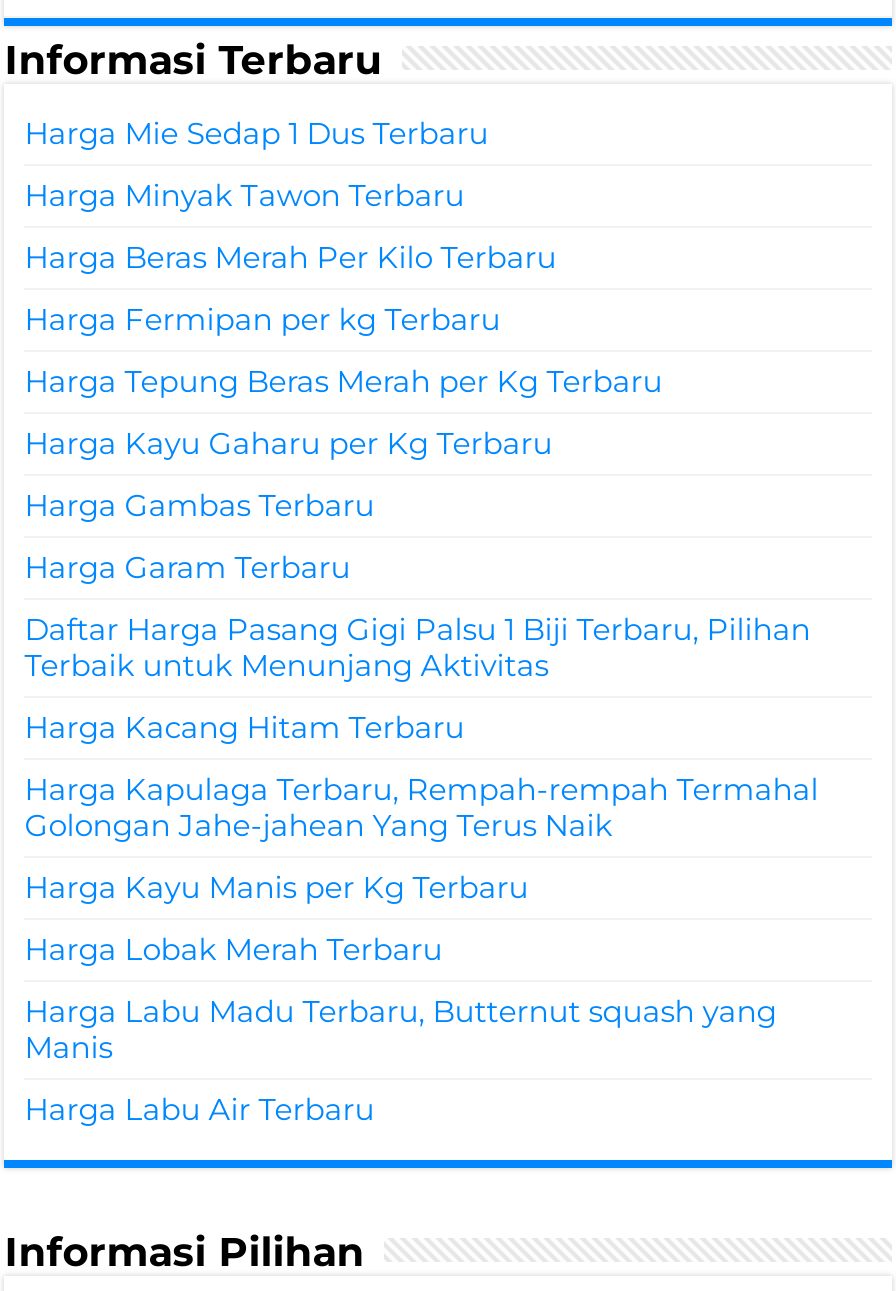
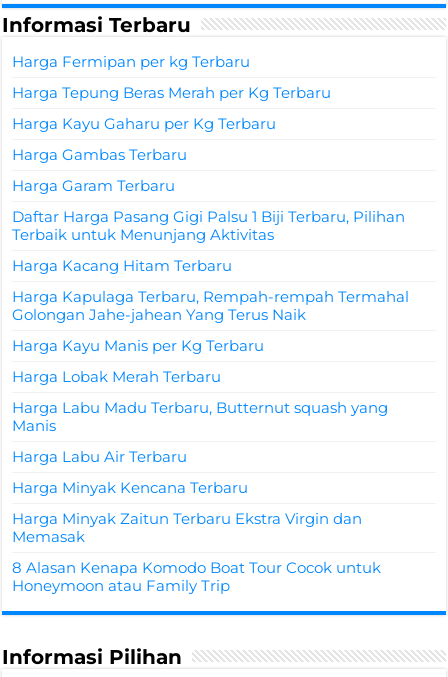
- Harga Mie Sedap 1 Dus Terbaru
- Harga Minyak Tawon Terbaru
- Harga Beras Merah Per Kilo Terbaru

moved up: Harga Fermipan per kg Terbaru | Harga Tepung Beras Merah per Kg Terbaru | Harga Kayu Gaharu per Kg Terbaru | ... | Manis | Harga Labu Air Terbaru

+ Harga Minyak Kencana Terbaru
+ Harga Minyak Zaitun Terbaru Ekstra Virgin dan
+ Memasak
+ 8 Alasan Kenapa Komodo Boat Tour Cocok untuk
+ Honeymoon atau Family Trip
